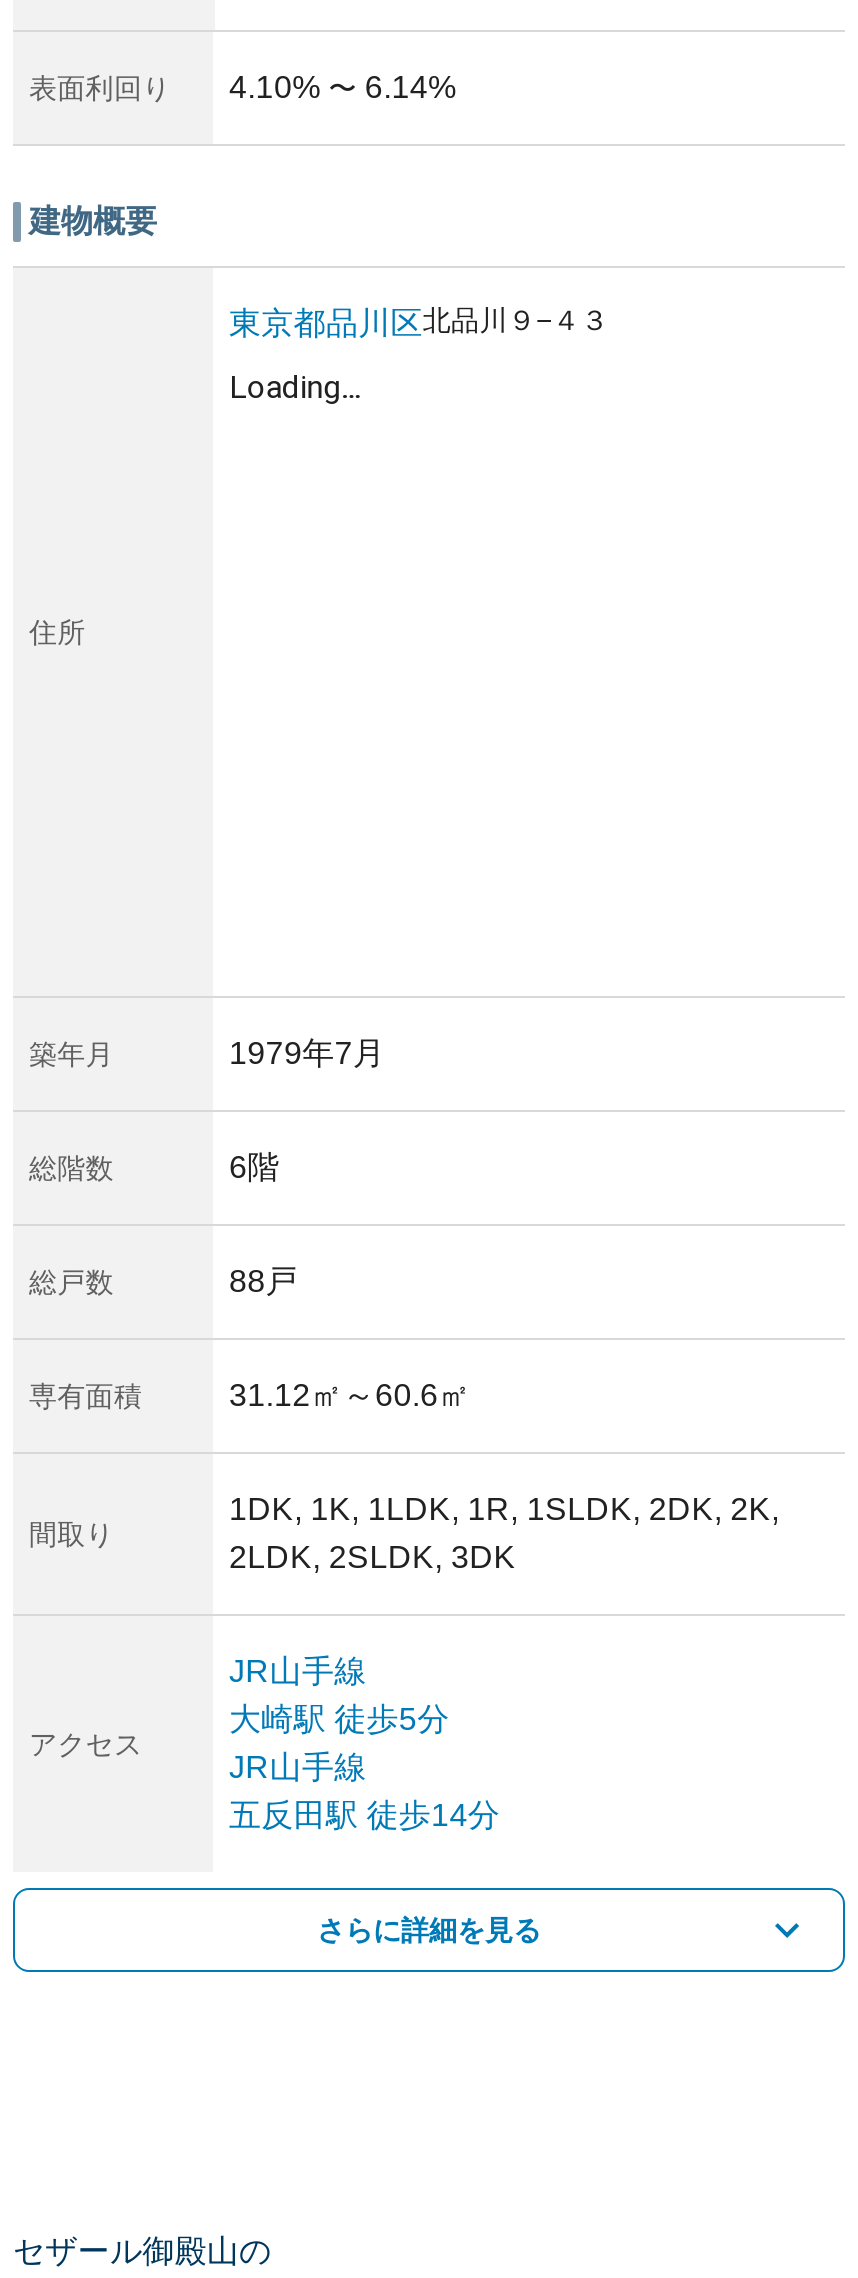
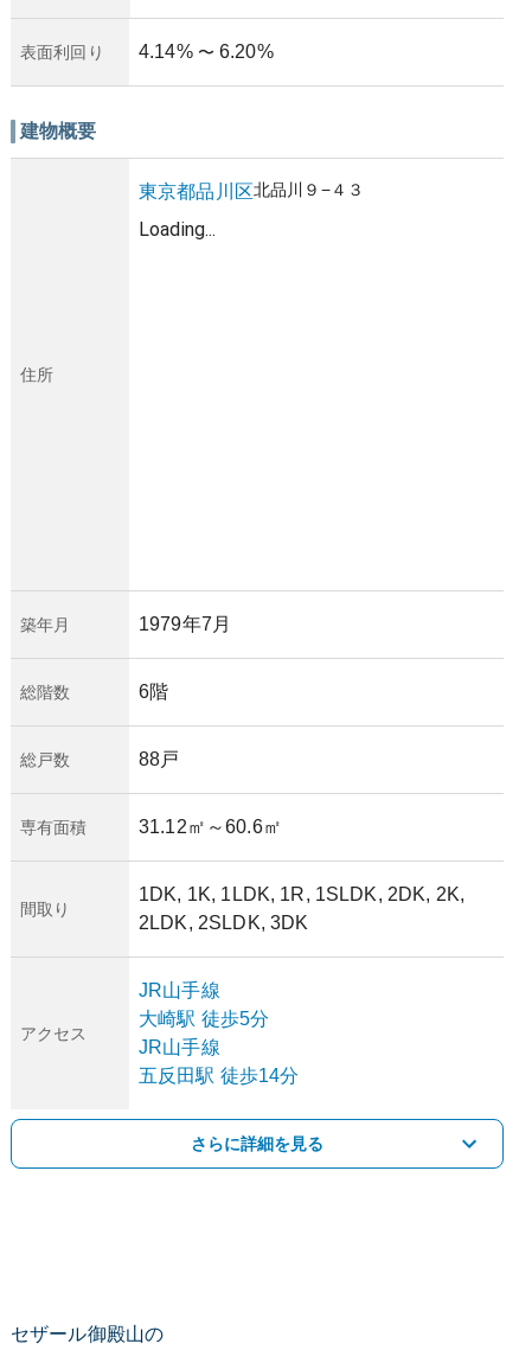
- 表面利回り 4.10% 〜 6.14%
+ 表面利回り 4.14% 〜 6.20%
